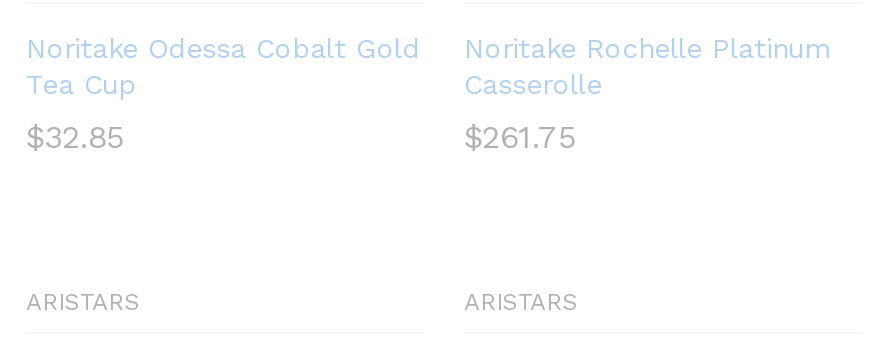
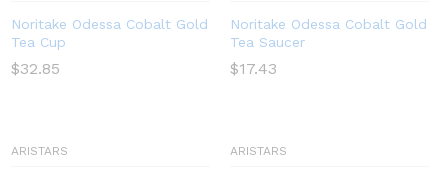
- Noritake Rochelle Platinum
- Casserolle
+ Noritake Odessa Cobalt Gold
+ Tea Saucer

- $261.75
+ $17.43
